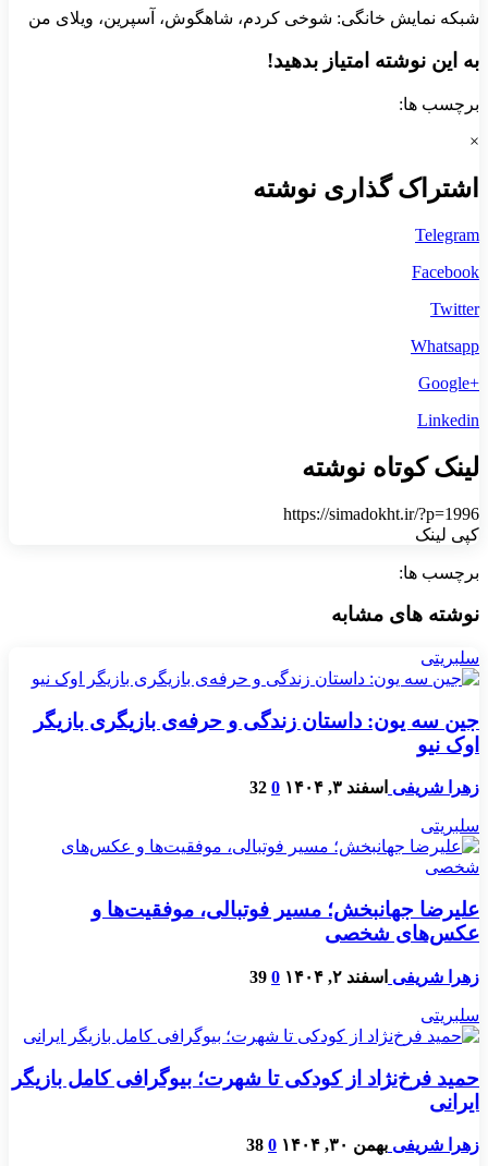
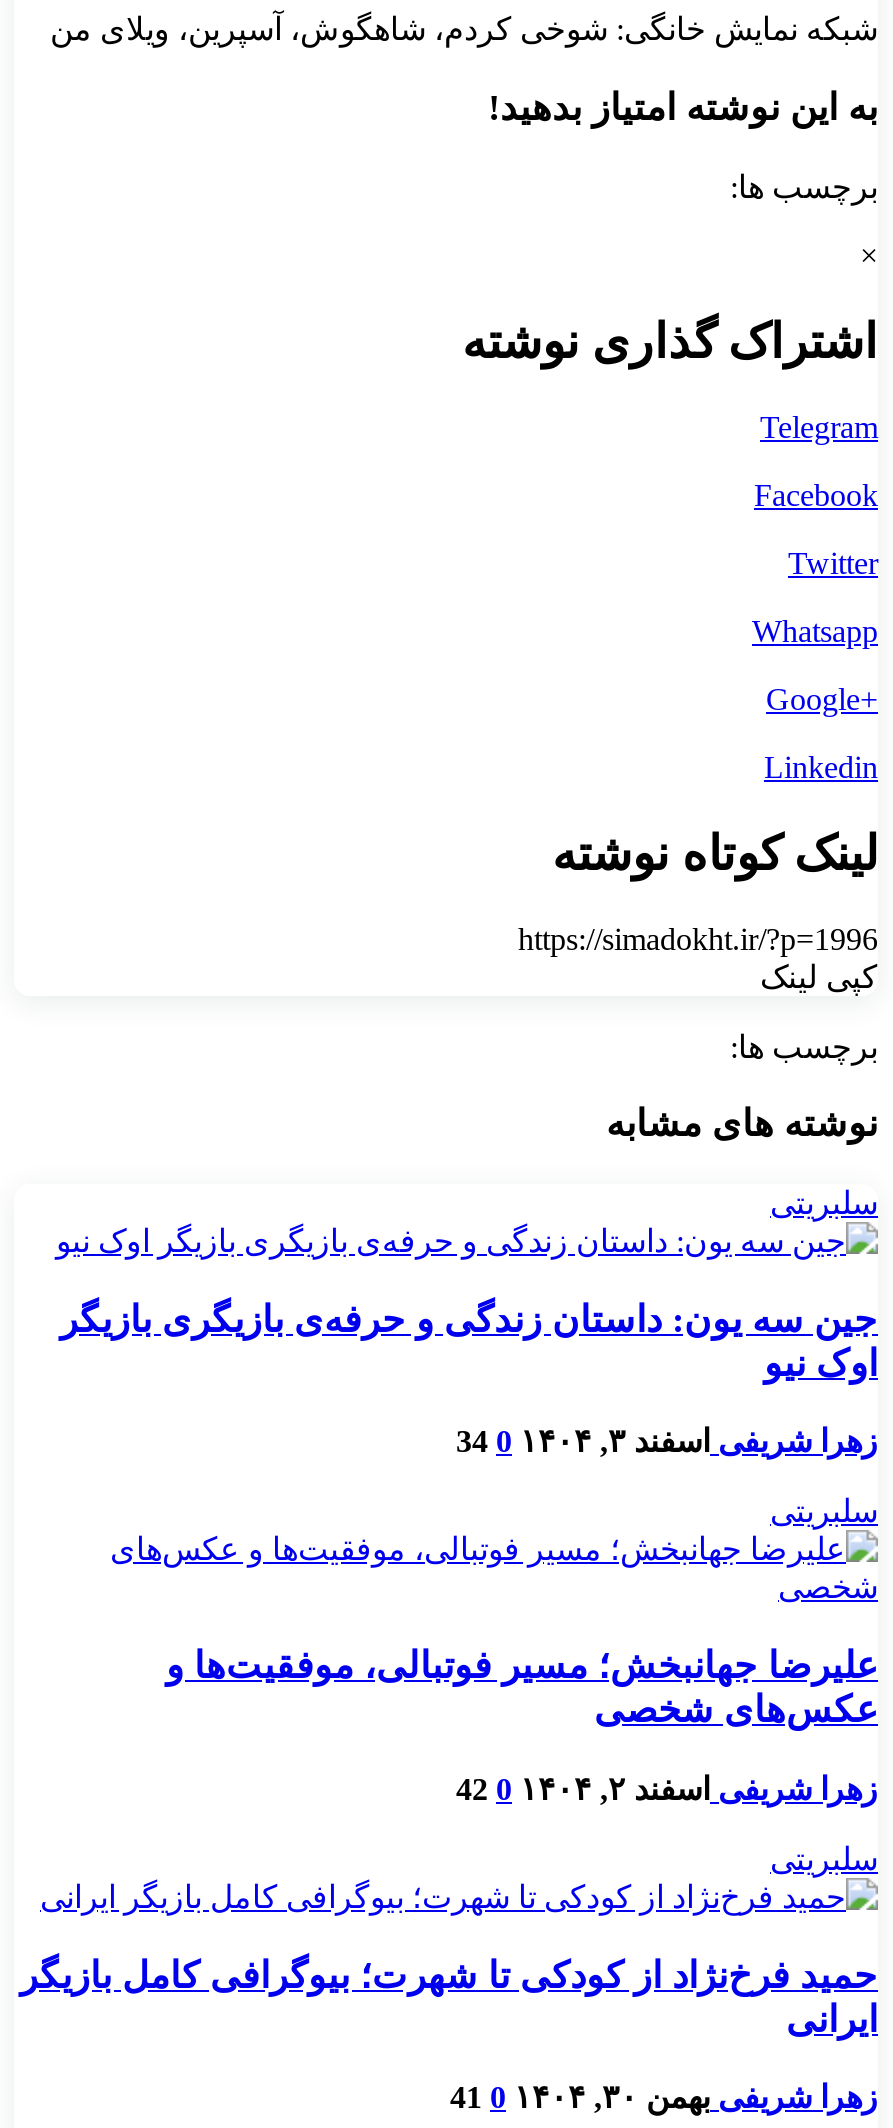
- 32 0
+ 34 0

- 39 0
+ 42 0

- 38 0
+ 41 0
